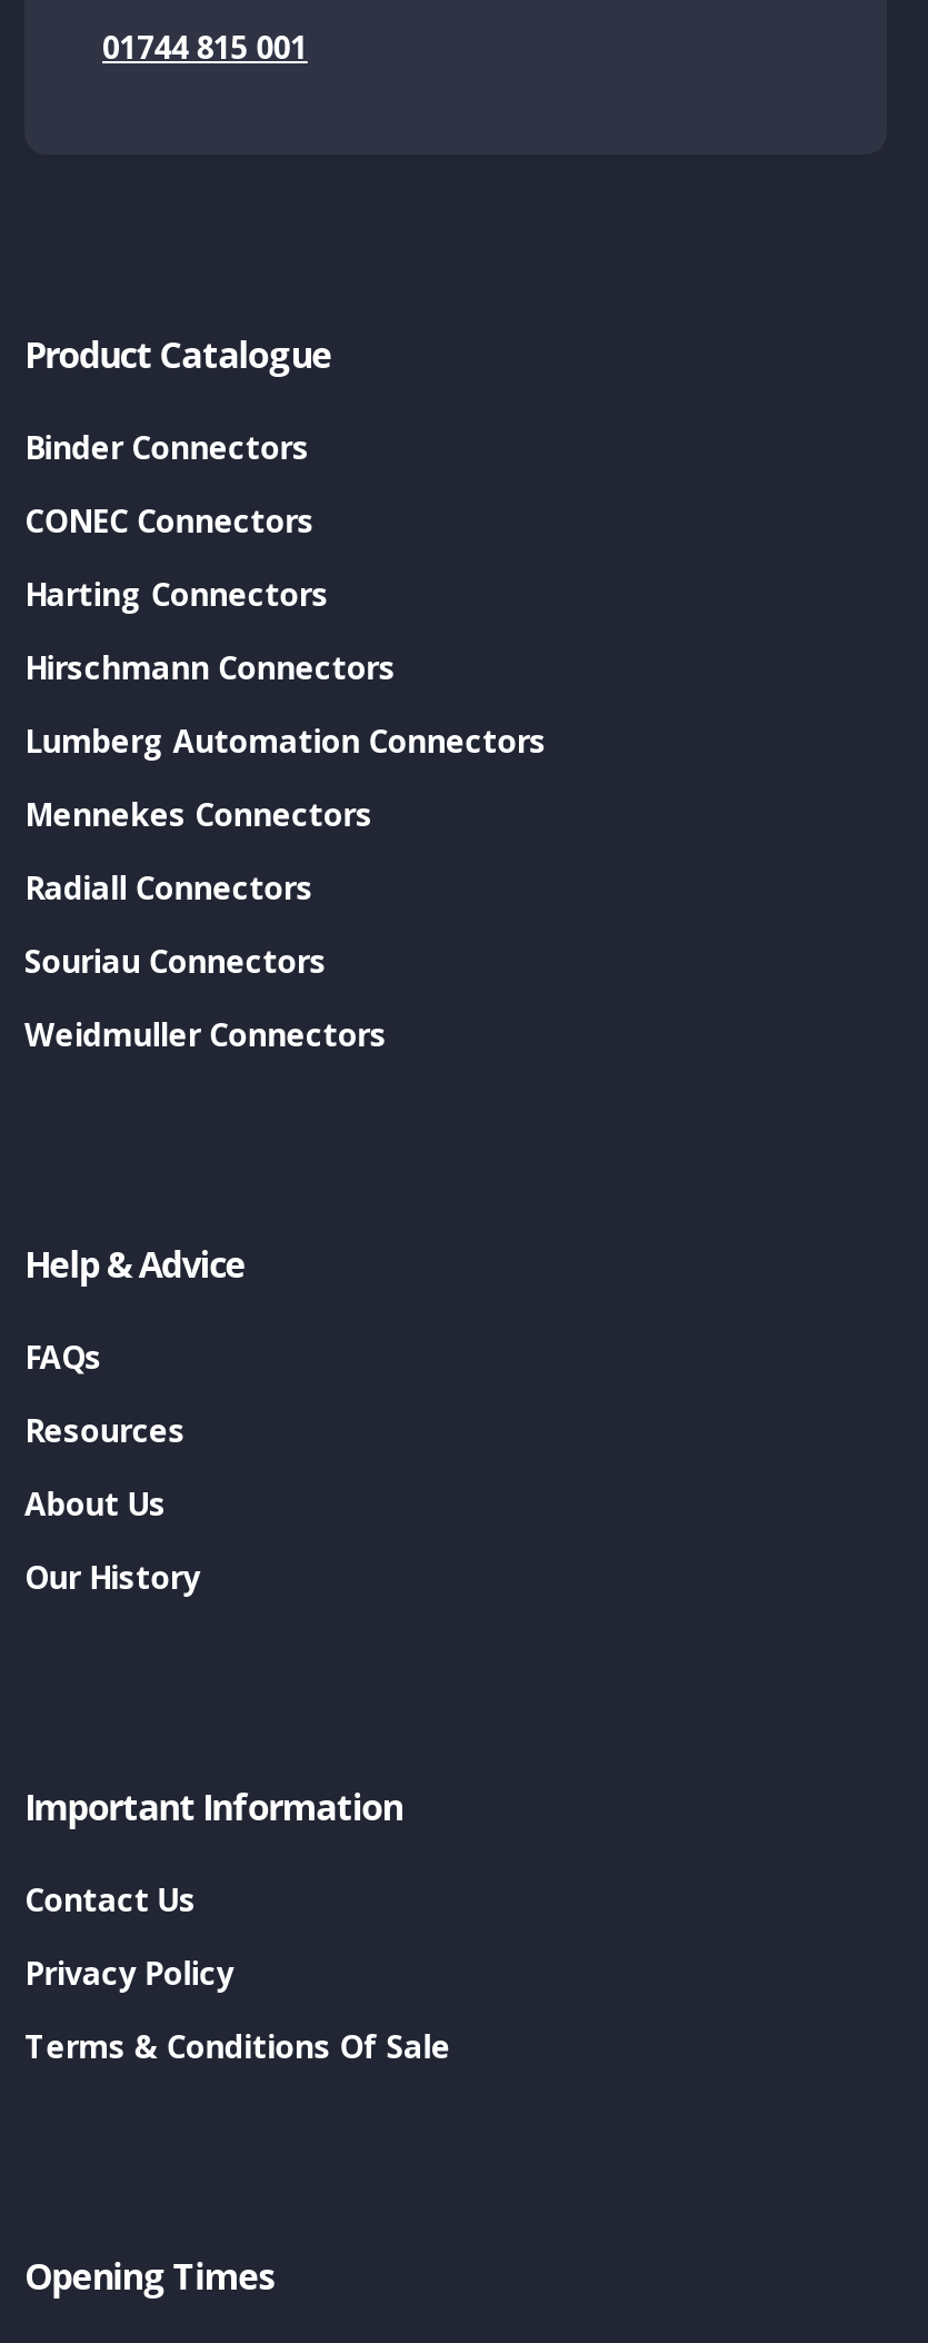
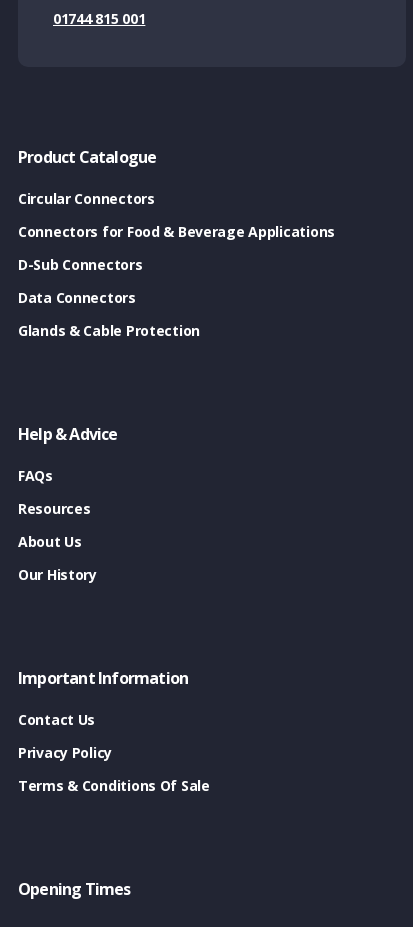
- Binder Connectors
- CONEC Connectors
- Harting Connectors
- Hirschmann Connectors
- Lumberg Automation Connectors
- Mennekes Connectors
- Radiall Connectors
- Souriau Connectors
- Weidmuller Connectors
+ Circular Connectors
+ Connectors for Food & Beverage Applications
+ D-Sub Connectors
+ Data Connectors
+ Glands & Cable Protection
